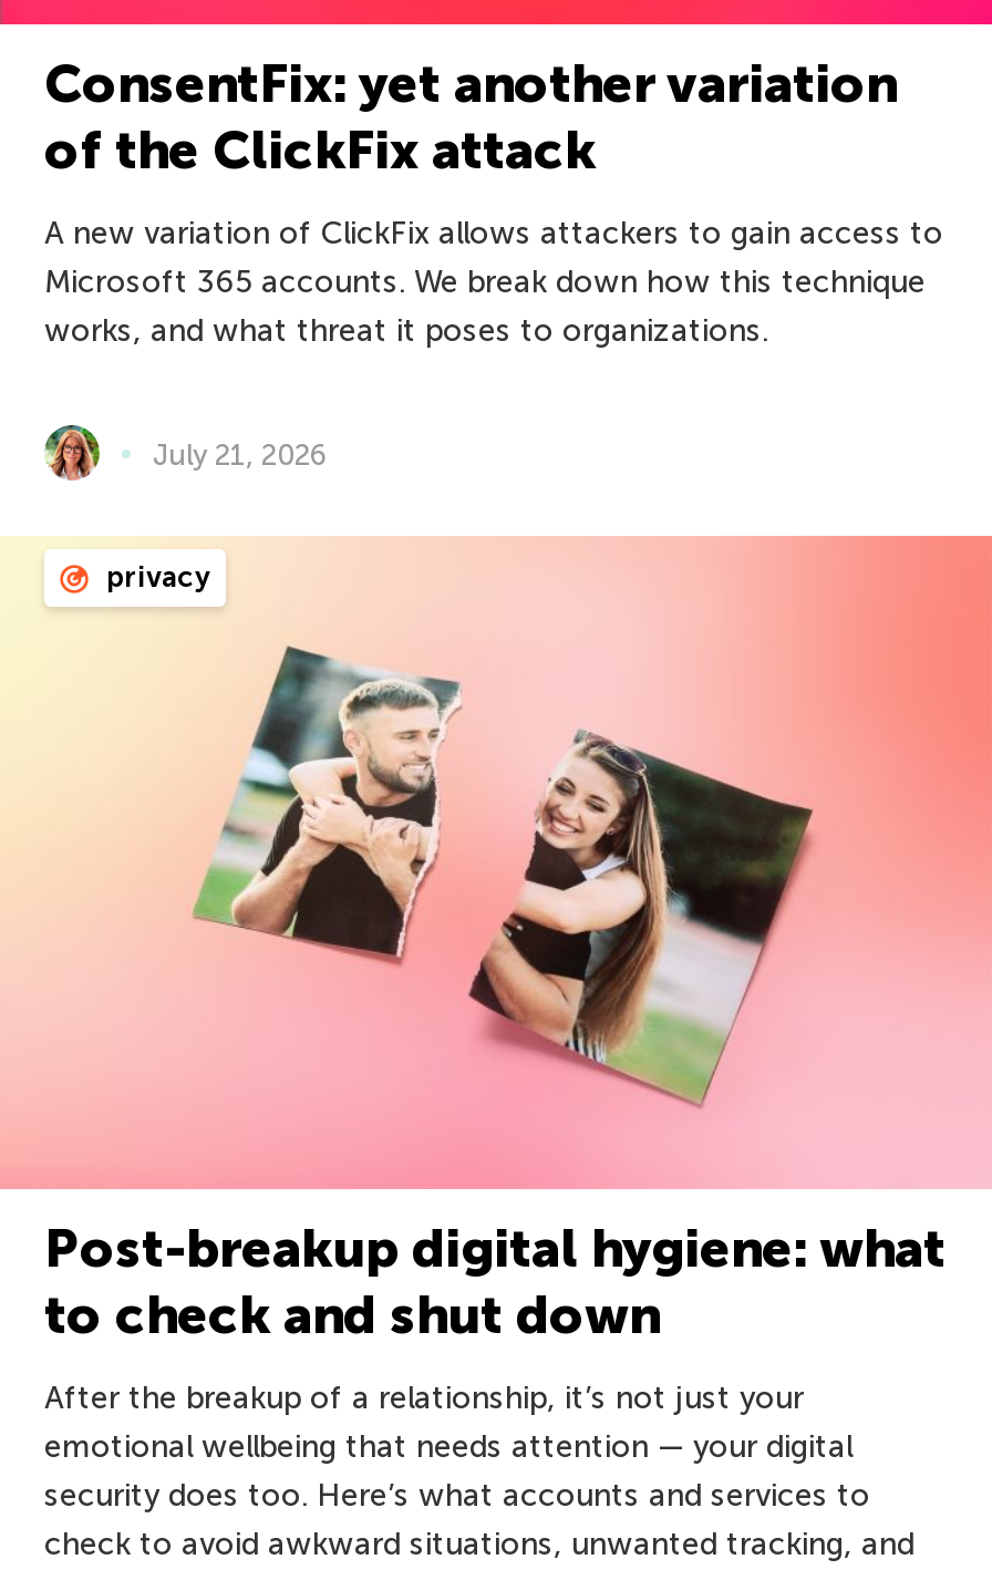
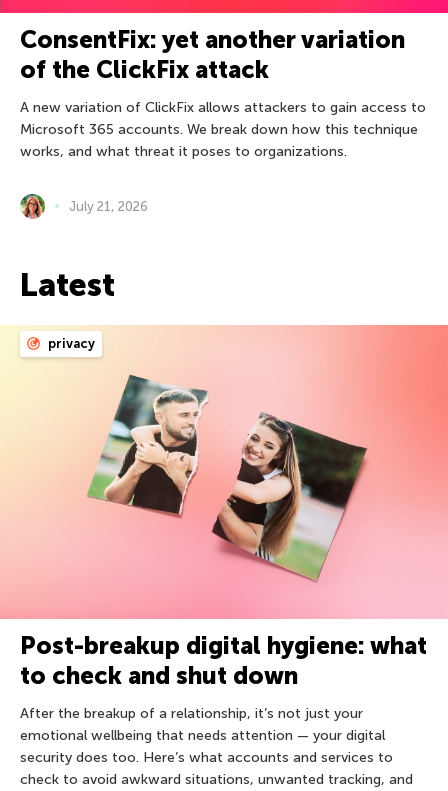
+ Latest
